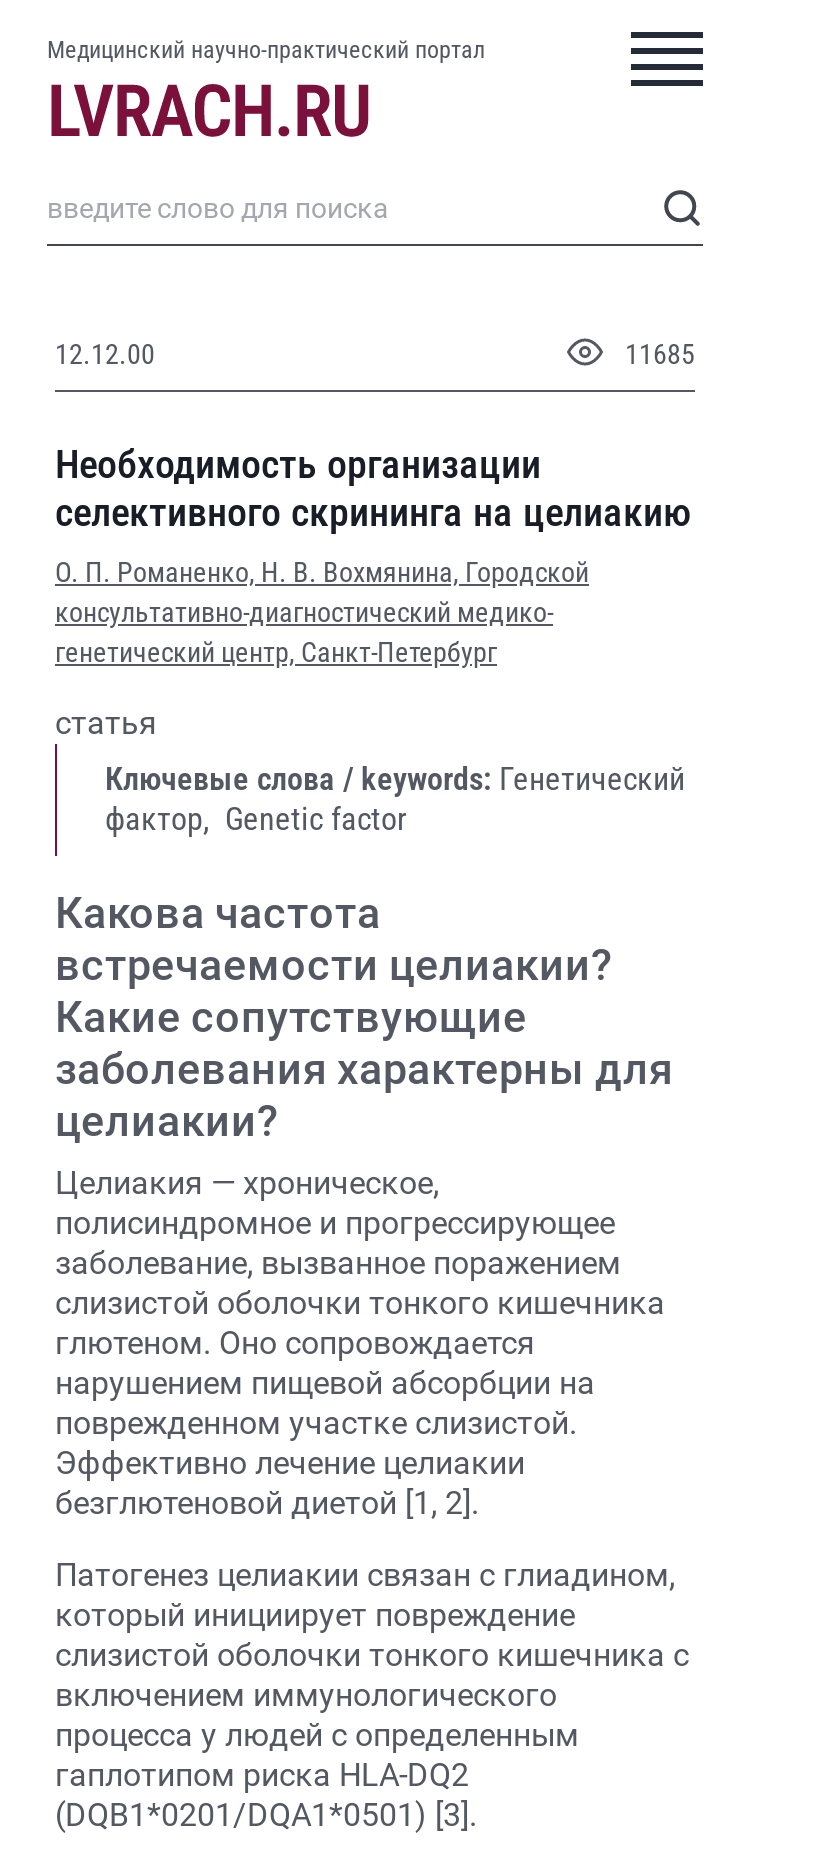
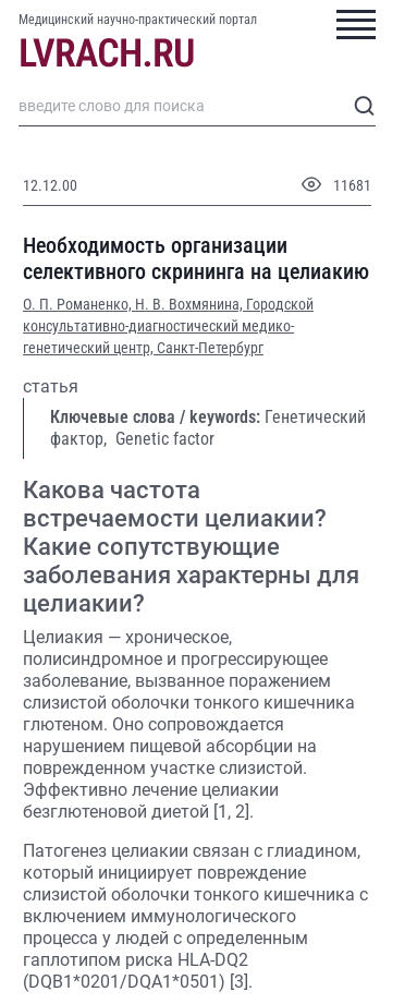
- 11685
+ 11681
